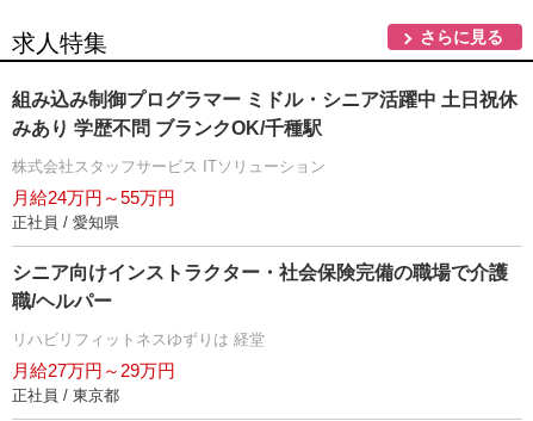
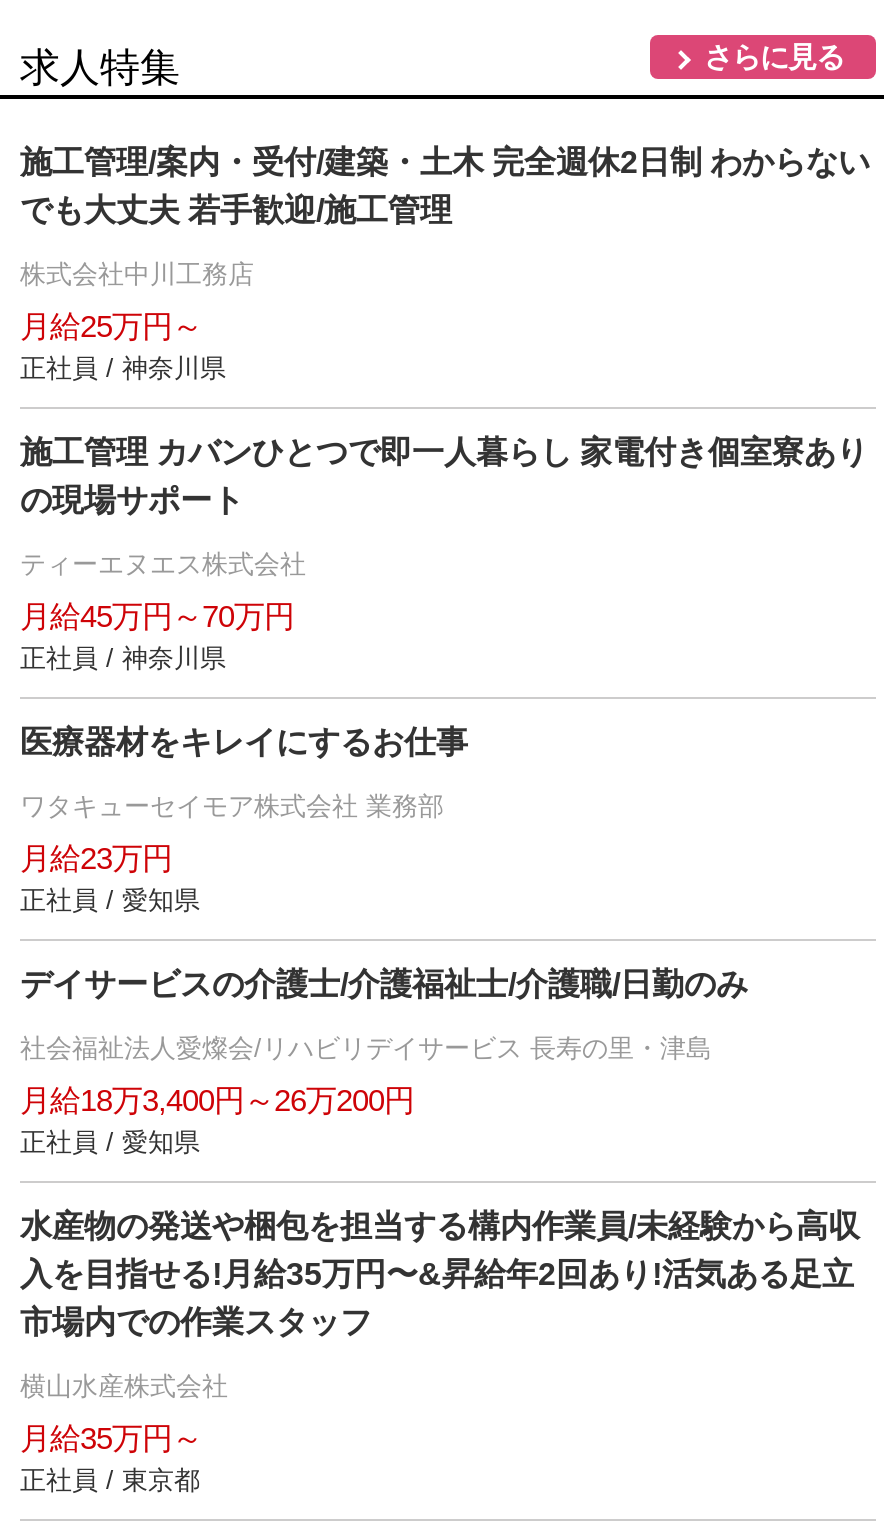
- 組み込み制御プログラマー ミドル・シニア活躍中 土日祝休
- みあり 学歴不問 ブランクOK/千種駅
- 株式会社スタッフサービス ITソリューション
- 月給24万円～55万円
+ 施工管理/案内・受付/建築・土木 完全週休2日制 わからない
+ でも大丈夫 若手歓迎/施工管理
+ 株式会社中川工務店
+ 月給25万円～
+ 正社員 / 神奈川県
+ 施工管理 カバンひとつで即一人暮らし 家電付き個室寮あり
+ の現場サポート
+ ティーエヌエス株式会社
+ 月給45万円～70万円
+ 正社員 / 神奈川県
+ 医療器材をキレイにするお仕事
+ ワタキューセイモア株式会社 業務部
+ 月給23万円

- シニア向けインストラクター・社会保険完備の職場で介護
- 職/ヘルパー
- リハビリフィットネスゆずりは 経堂
- 月給27万円～29万円
+ デイサービスの介護士/介護福祉士/介護職/日勤のみ
+ 社会福祉法人愛燦会/リハビリデイサービス 長寿の里・津島
+ 月給18万3,400円～26万200円
+ 正社員 / 愛知県
+ 水産物の発送や梱包を担当する構内作業員/未経験から高収
+ 入を目指せる!月給35万円〜&昇給年2回あり!活気ある足立
+ 市場内での作業スタッフ
+ 横山水産株式会社
+ 月給35万円～
